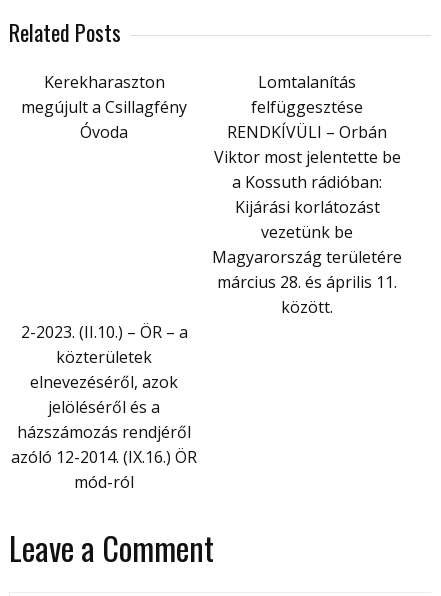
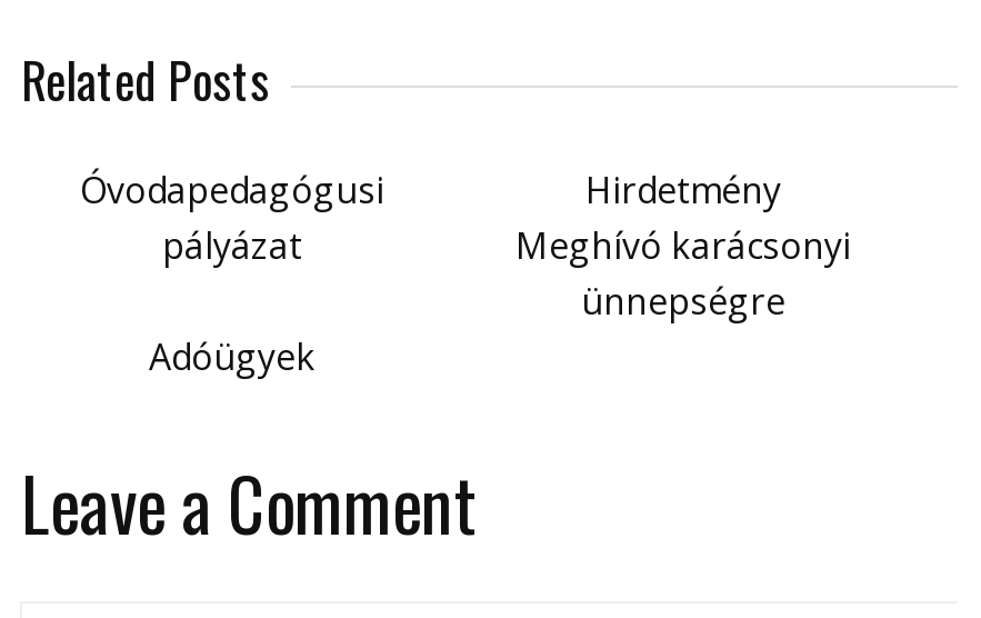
- Lomtalanítás
- felfüggesztése
- RENDKÍVÜLI – Orbán
- Viktor most jelentette be
- a Kossuth rádióban:
- Kijárási korlátozást
- vezetünk be
- Magyarország területére
- március 28. és április 11.
- között.
- 2-2023. (II.10.) – ÖR – a
- közterületek
- elnevezéséről, azok
- jelöléséről és a
- házszámozás rendjéről
- azóló 12-2014. (IX.16.) ÖR
- mód-ról
+ Hirdetmény
+ Meghívó karácsonyi
+ ünnepségre
+ Adóügyek

- Kerekharaszton
- megújult a Csillagfény
- Óvoda
+ Óvodapedagógusi
+ pályázat
